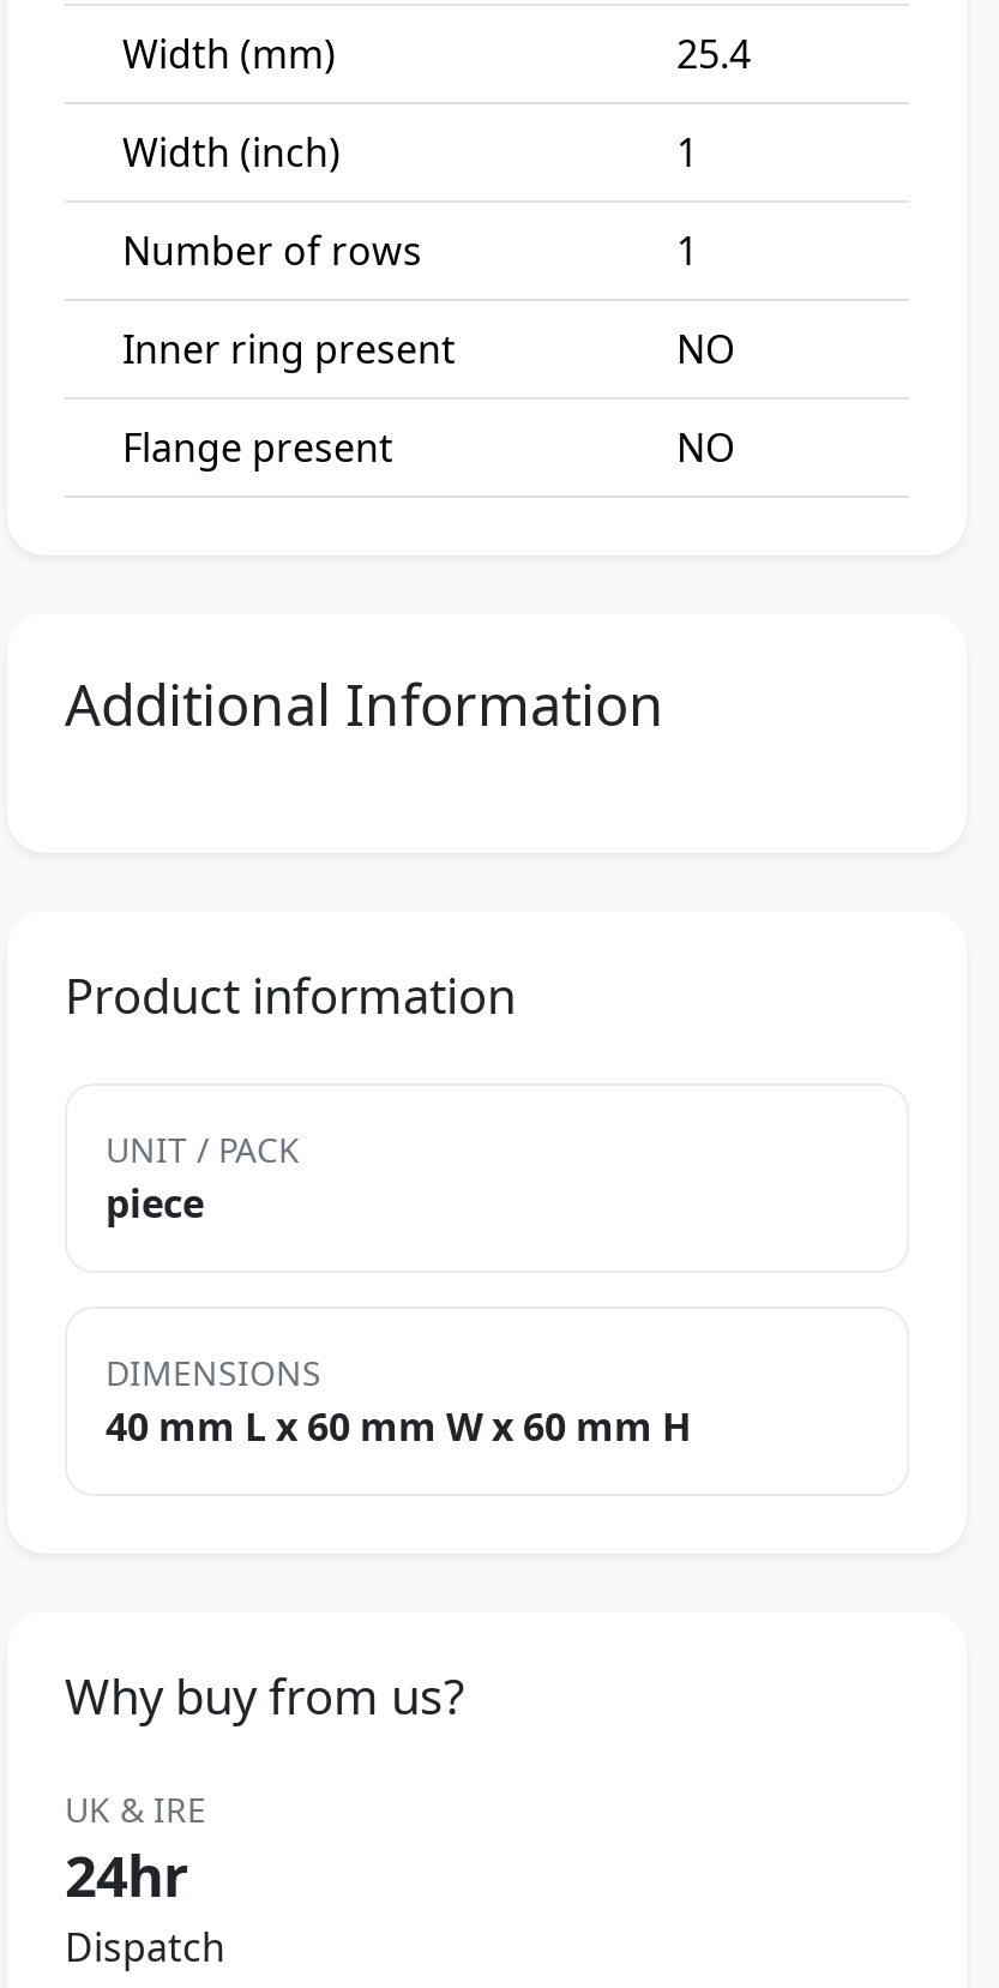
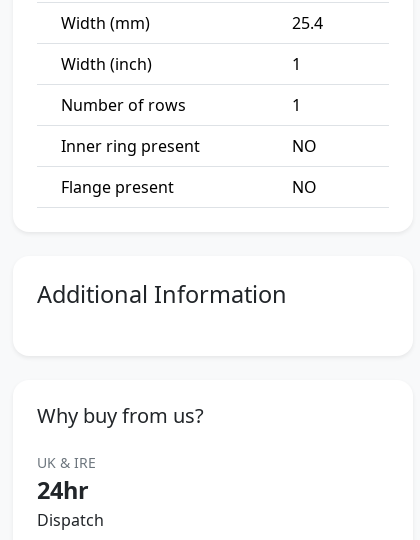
- Product information
- UNIT / PACK
- piece
- DIMENSIONS
- 40 mm L x 60 mm W x 60 mm H
